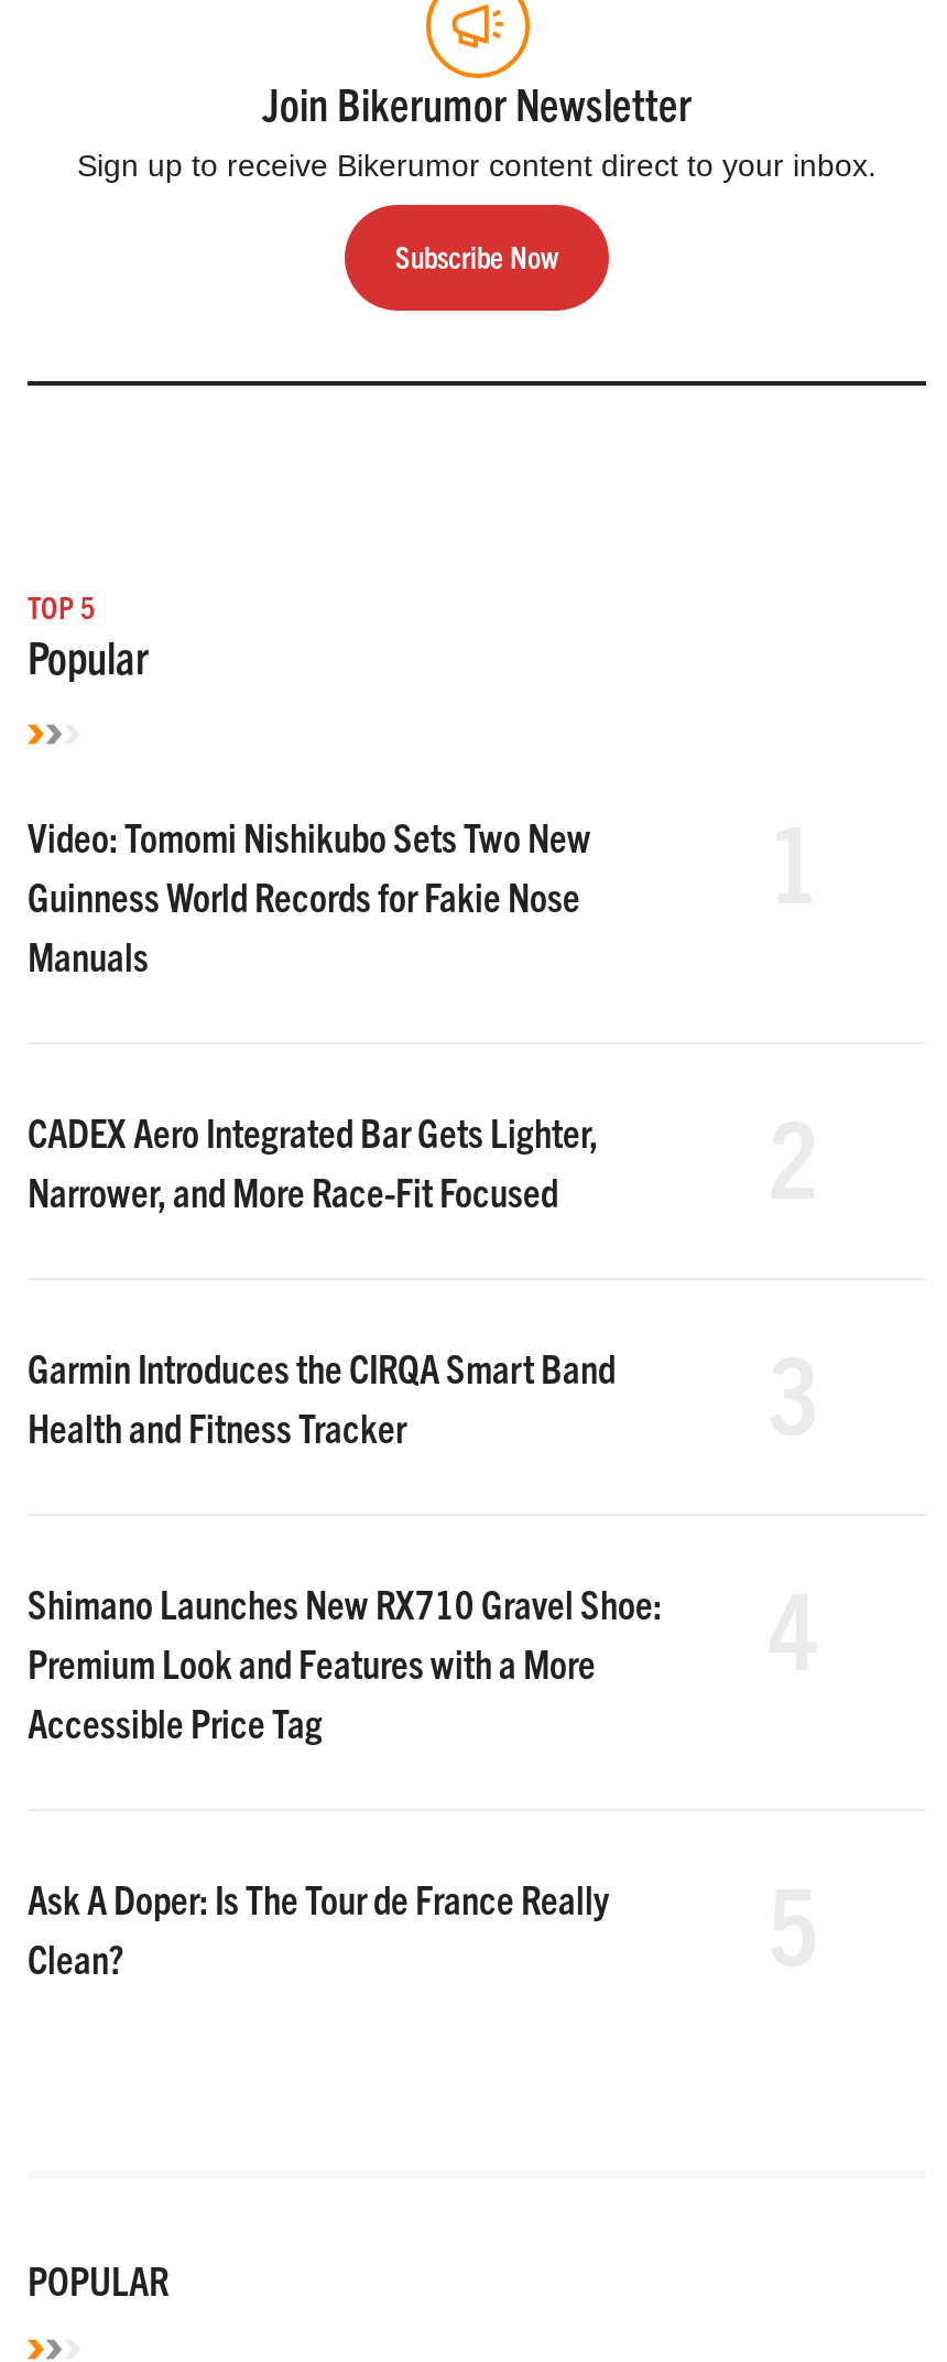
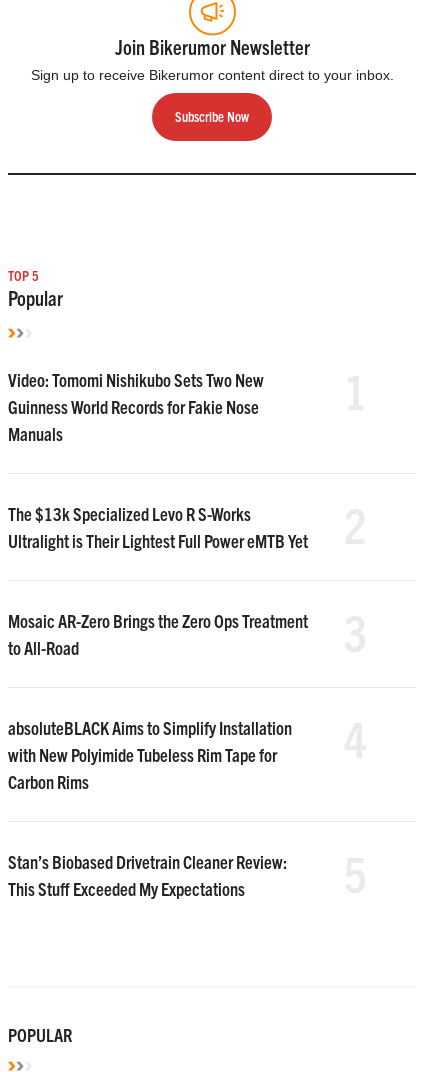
- CADEX Aero Integrated Bar Gets Lighter,
- Narrower, and More Race-Fit Focused
+ The $13k Specialized Levo R S-Works
+ Ultralight is Their Lightest Full Power eMTB Yet

- Garmin Introduces the CIRQA Smart Band
- Health and Fitness Tracker
+ Mosaic AR-Zero Brings the Zero Ops Treatment
+ to All-Road

- Shimano Launches New RX710 Gravel Shoe:
- Premium Look and Features with a More
- Accessible Price Tag
+ absoluteBLACK Aims to Simplify Installation
+ with New Polyimide Tubeless Rim Tape for
+ Carbon Rims

- Ask A Doper: Is The Tour de France Really
- Clean?
+ Stan’s Biobased Drivetrain Cleaner Review:
+ This Stuff Exceeded My Expectations
